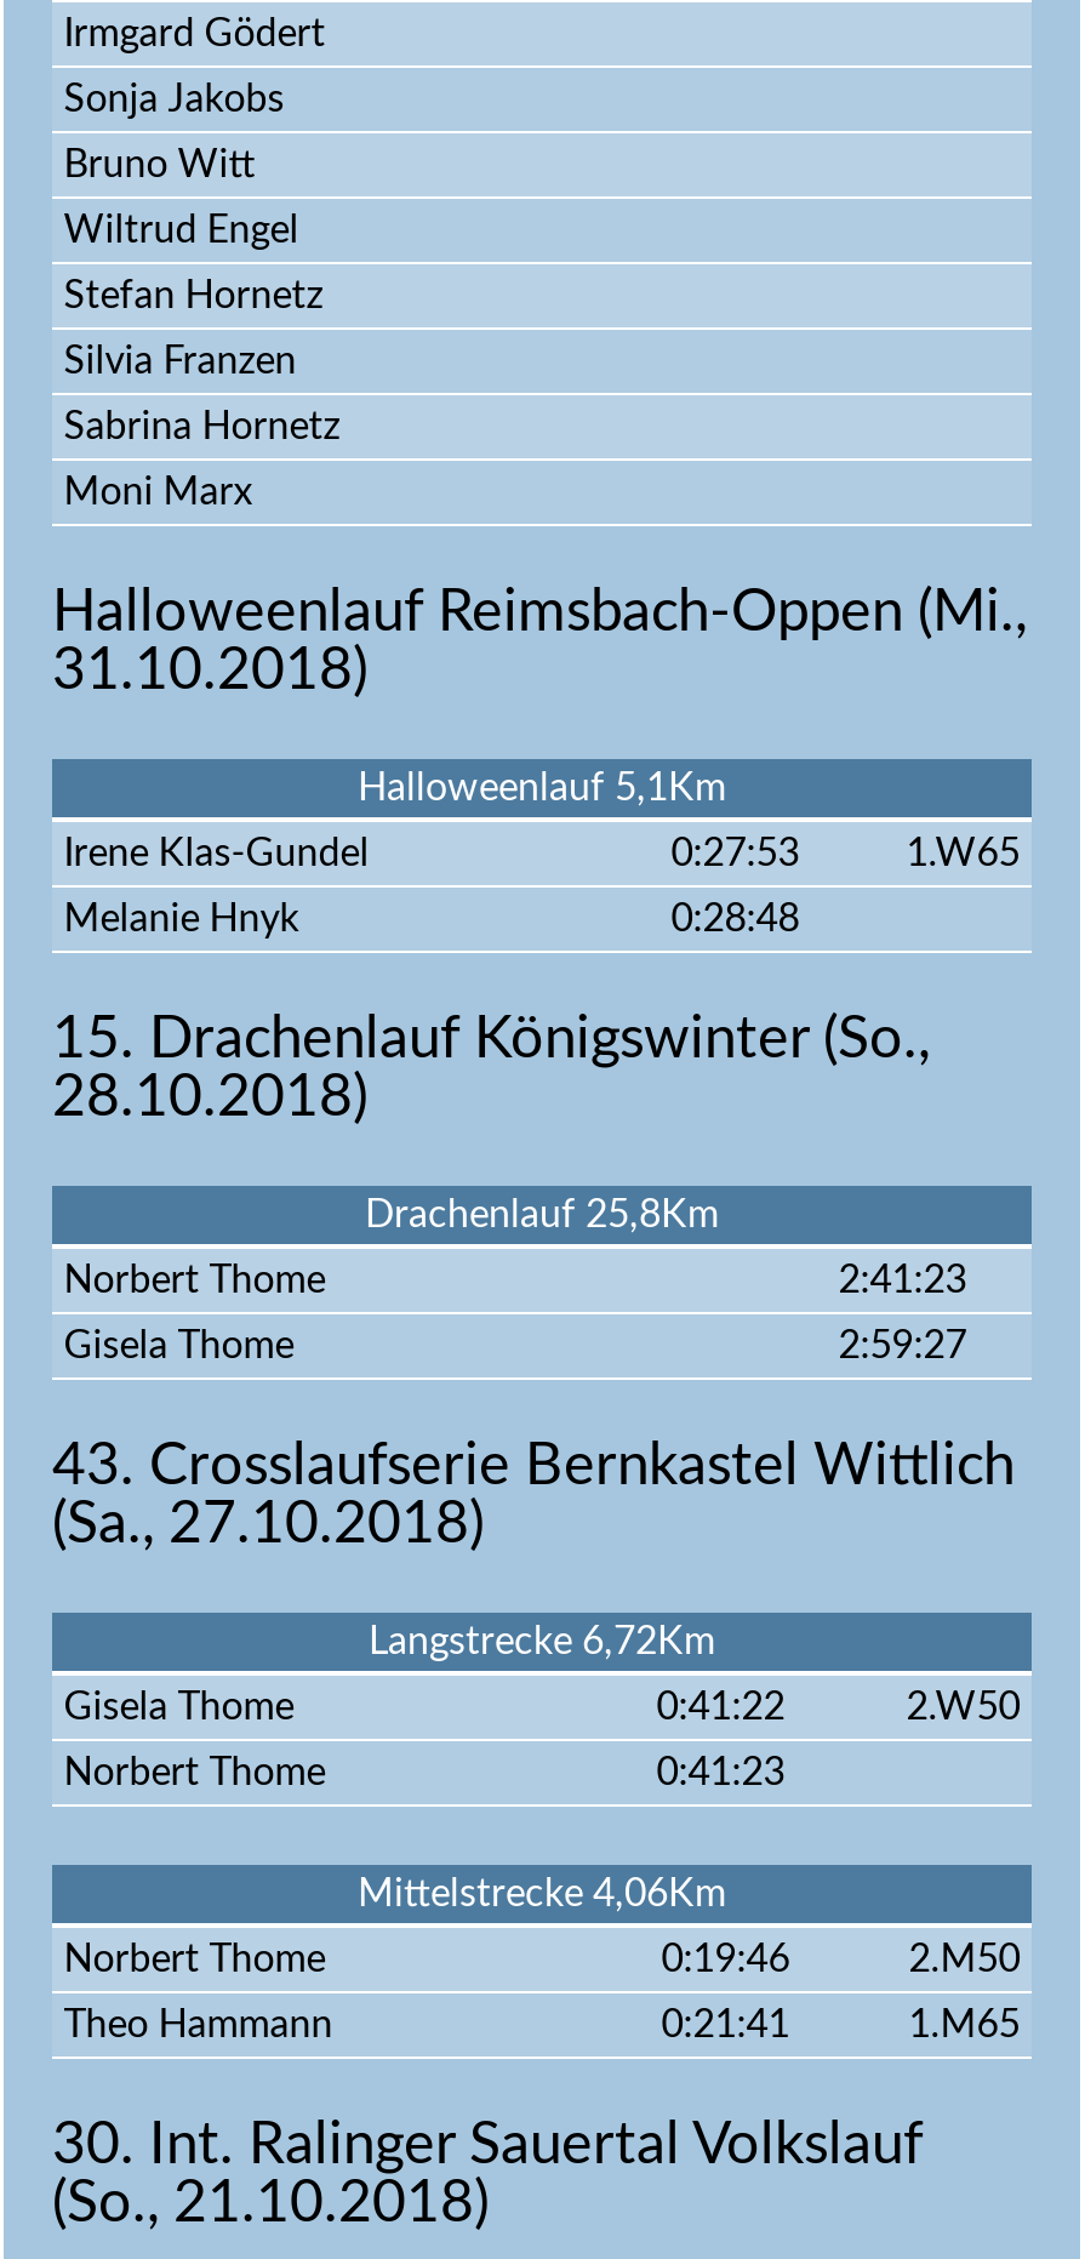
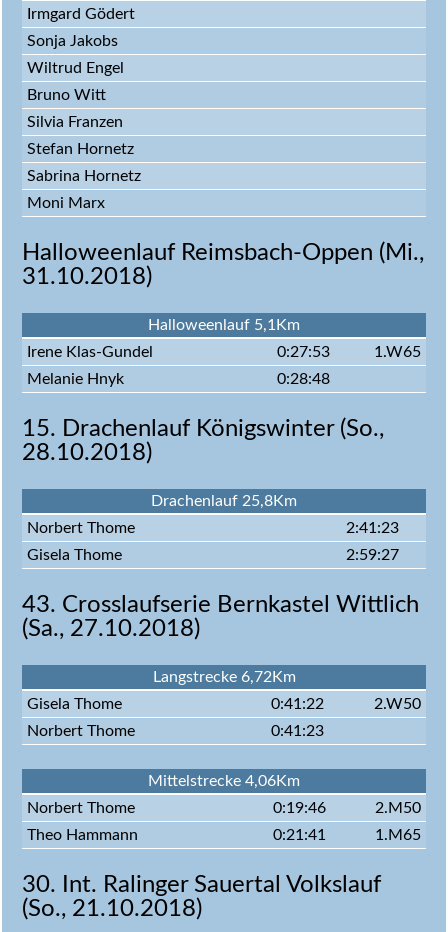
moved down: Bruno Witt

moved up: Wiltrud Engel

moved down: Stefan Hornetz

moved up: Silvia Franzen
